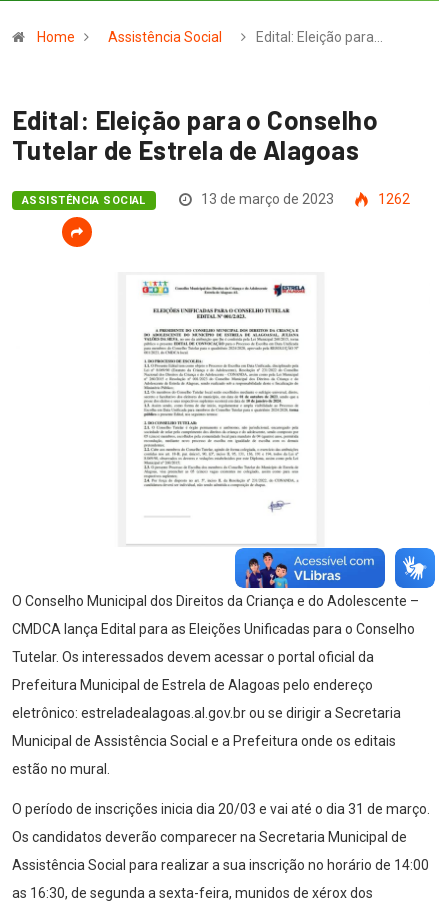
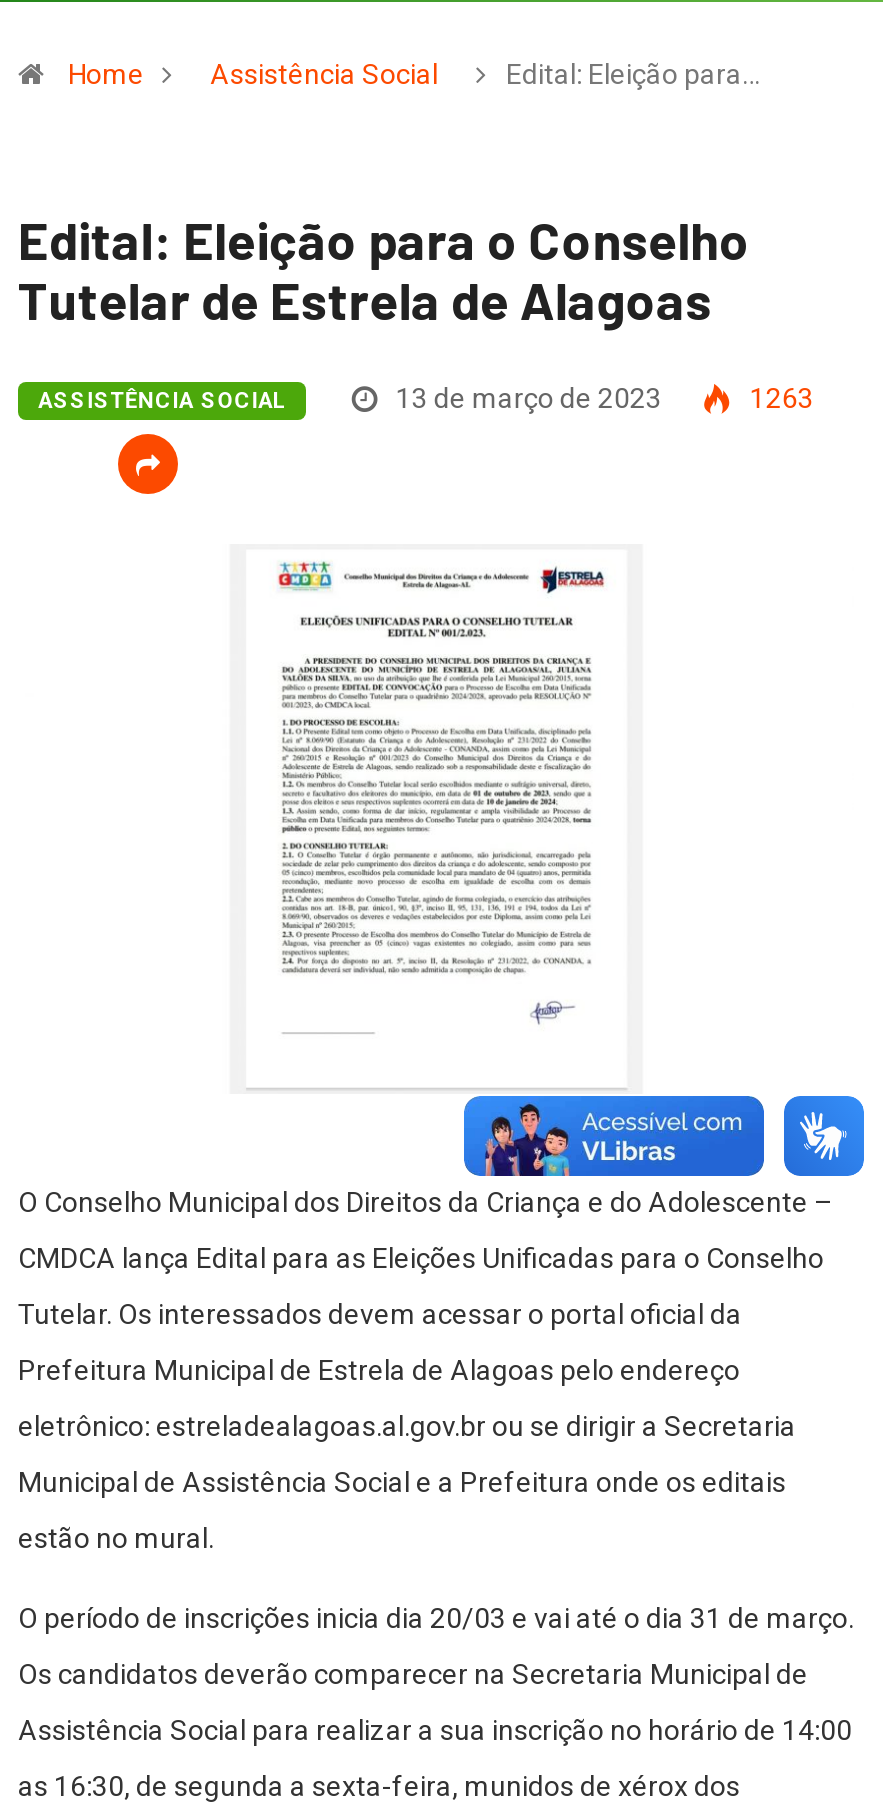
- 1262
+ 1263
